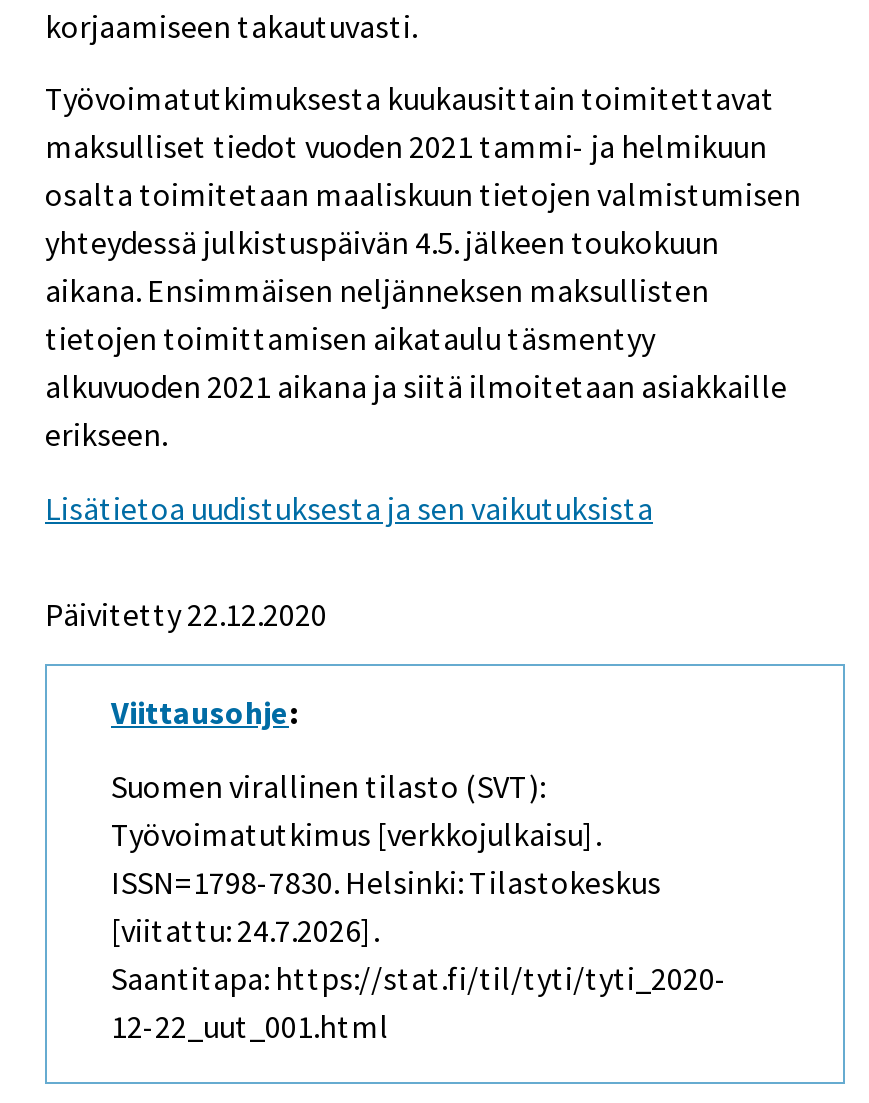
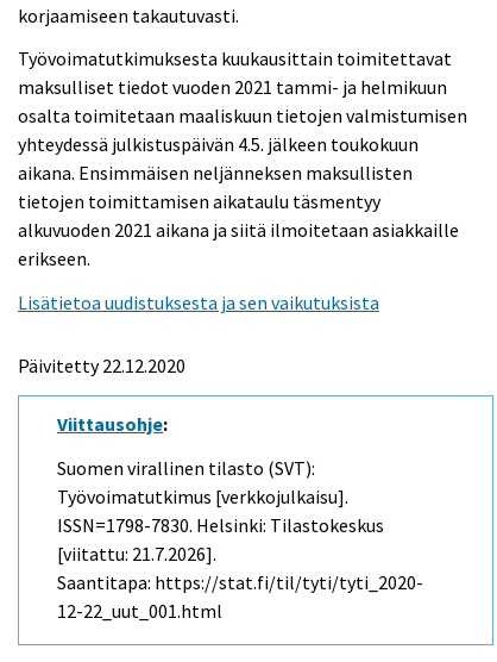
- [viitattu: 24.7.2026].
+ [viitattu: 21.7.2026].
